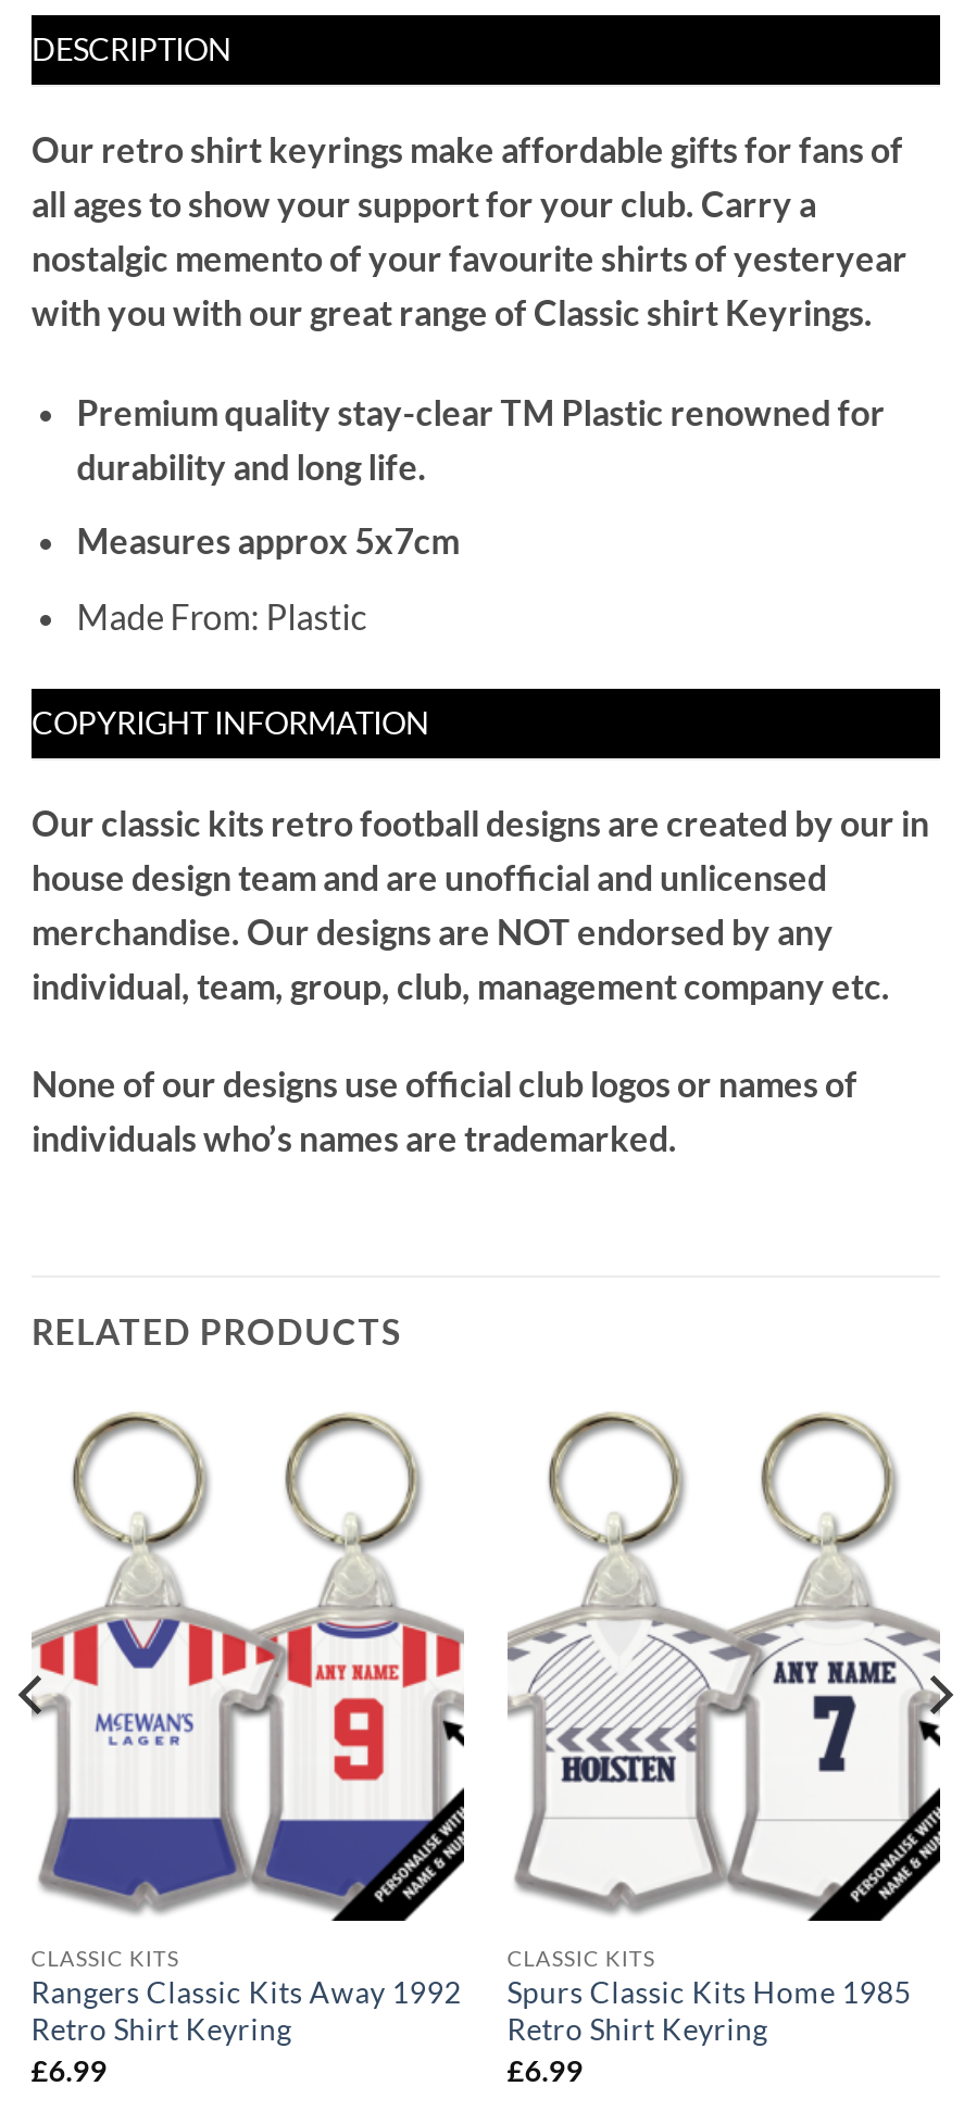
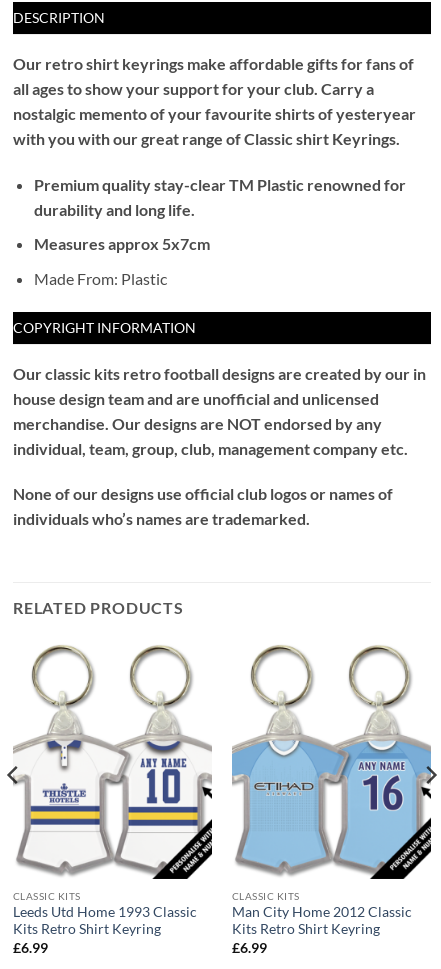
- [image]
- Rangers Classic Kits Away 1992
- Retro Shirt Keyring
+ [image]
+ Leeds Utd Home 1993 Classic
+ Kits Retro Shirt Keyring

- [image]
- Spurs Classic Kits Home 1985
- Retro Shirt Keyring
+ [image]
+ Man City Home 2012 Classic
+ Kits Retro Shirt Keyring
